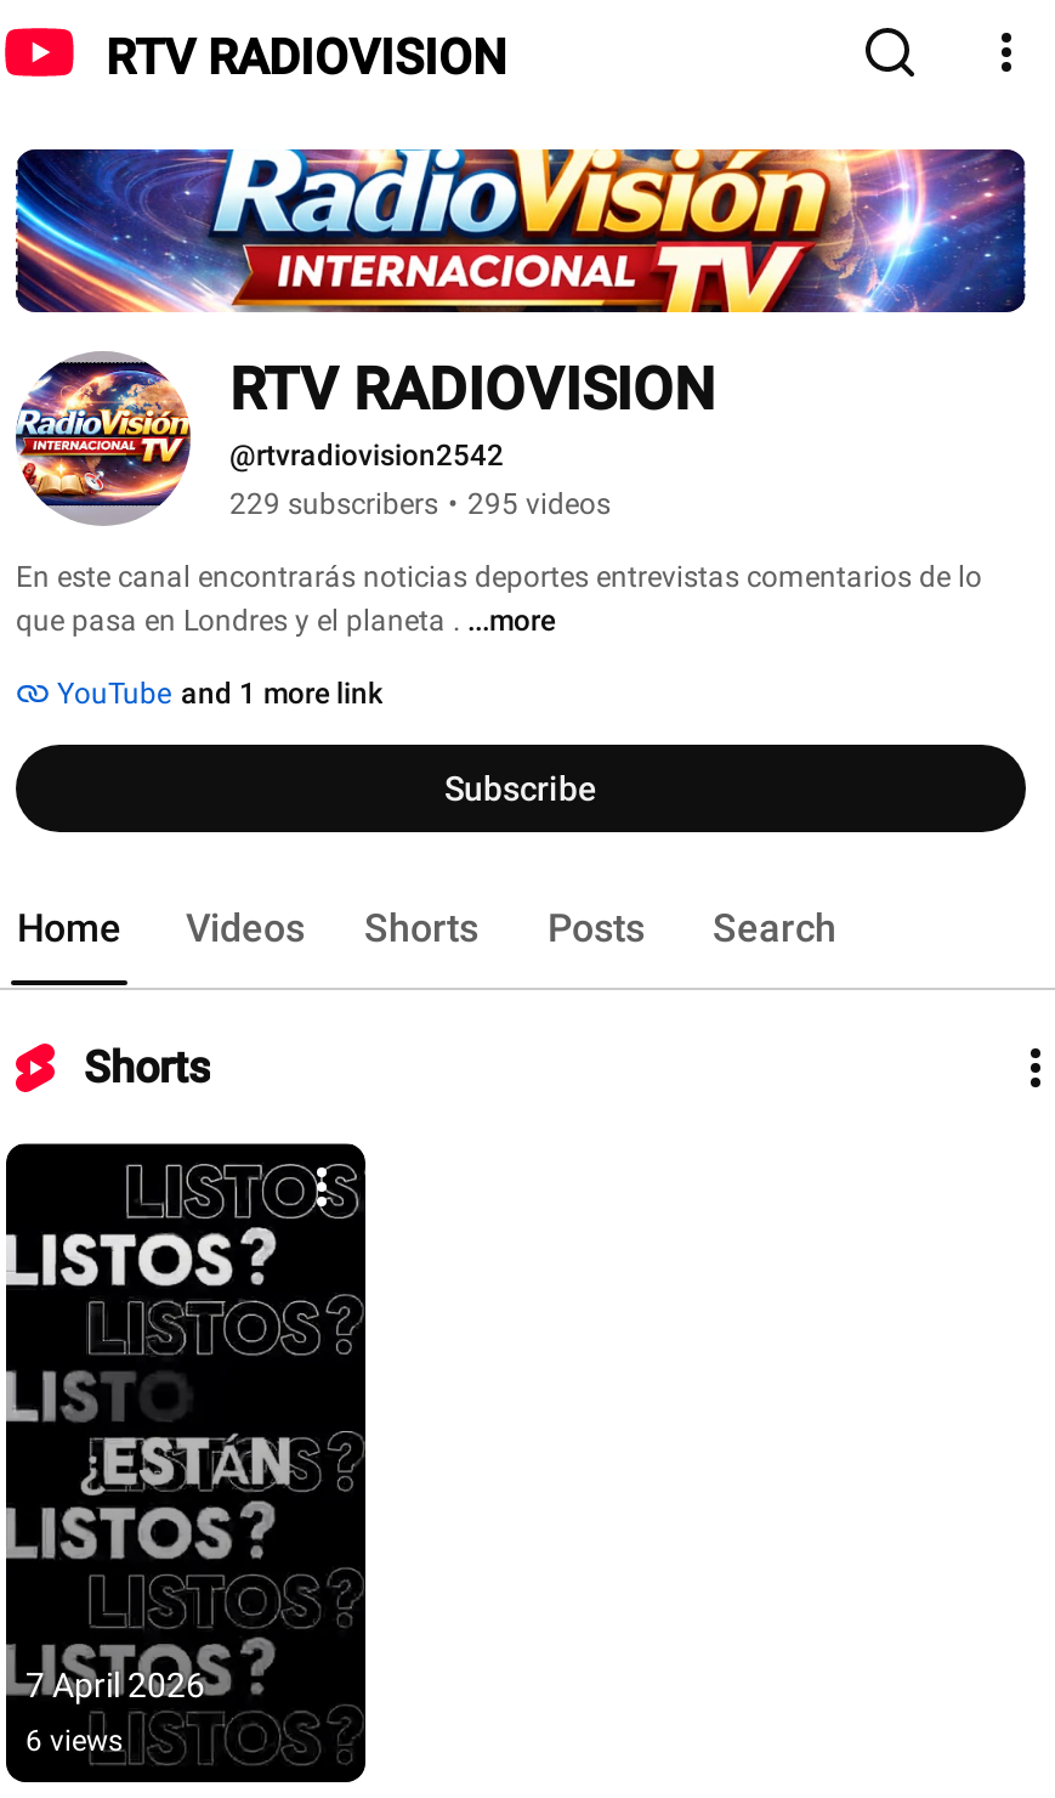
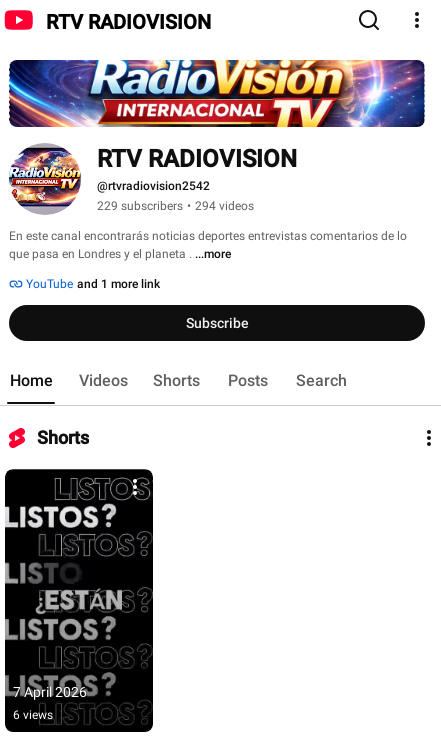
- 229 subscribers • 295 videos
+ 229 subscribers • 294 videos
